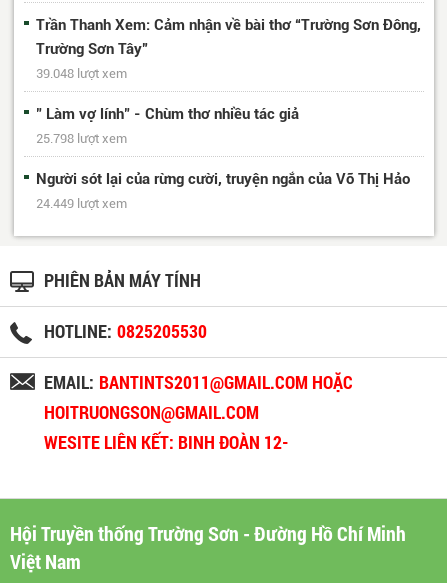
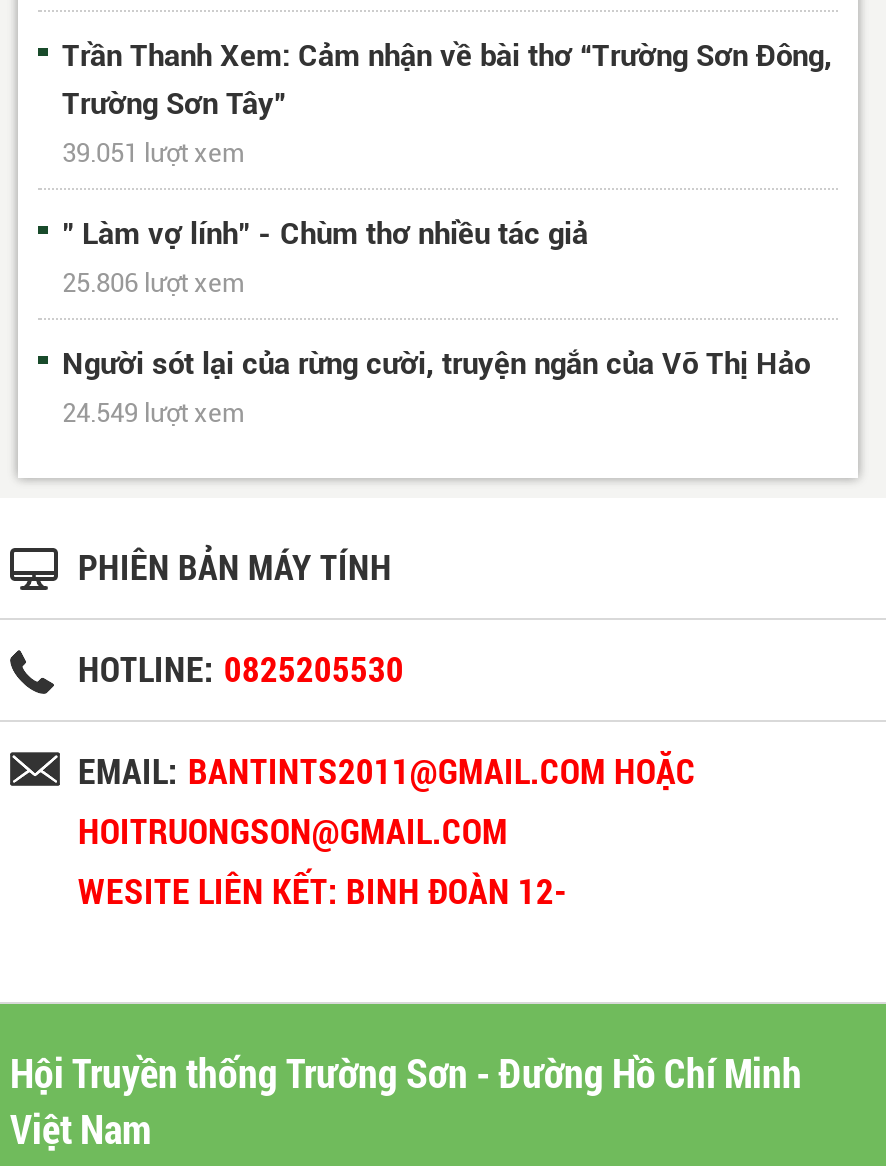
- 39.048 lượt xem
+ 39.051 lượt xem

- 25.798 lượt xem
+ 25.806 lượt xem

- 24.449 lượt xem
+ 24.549 lượt xem
